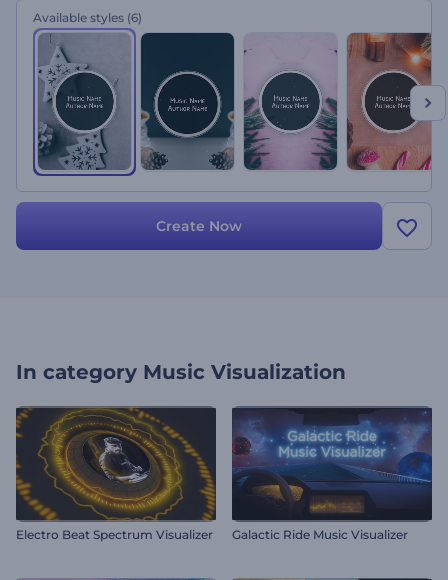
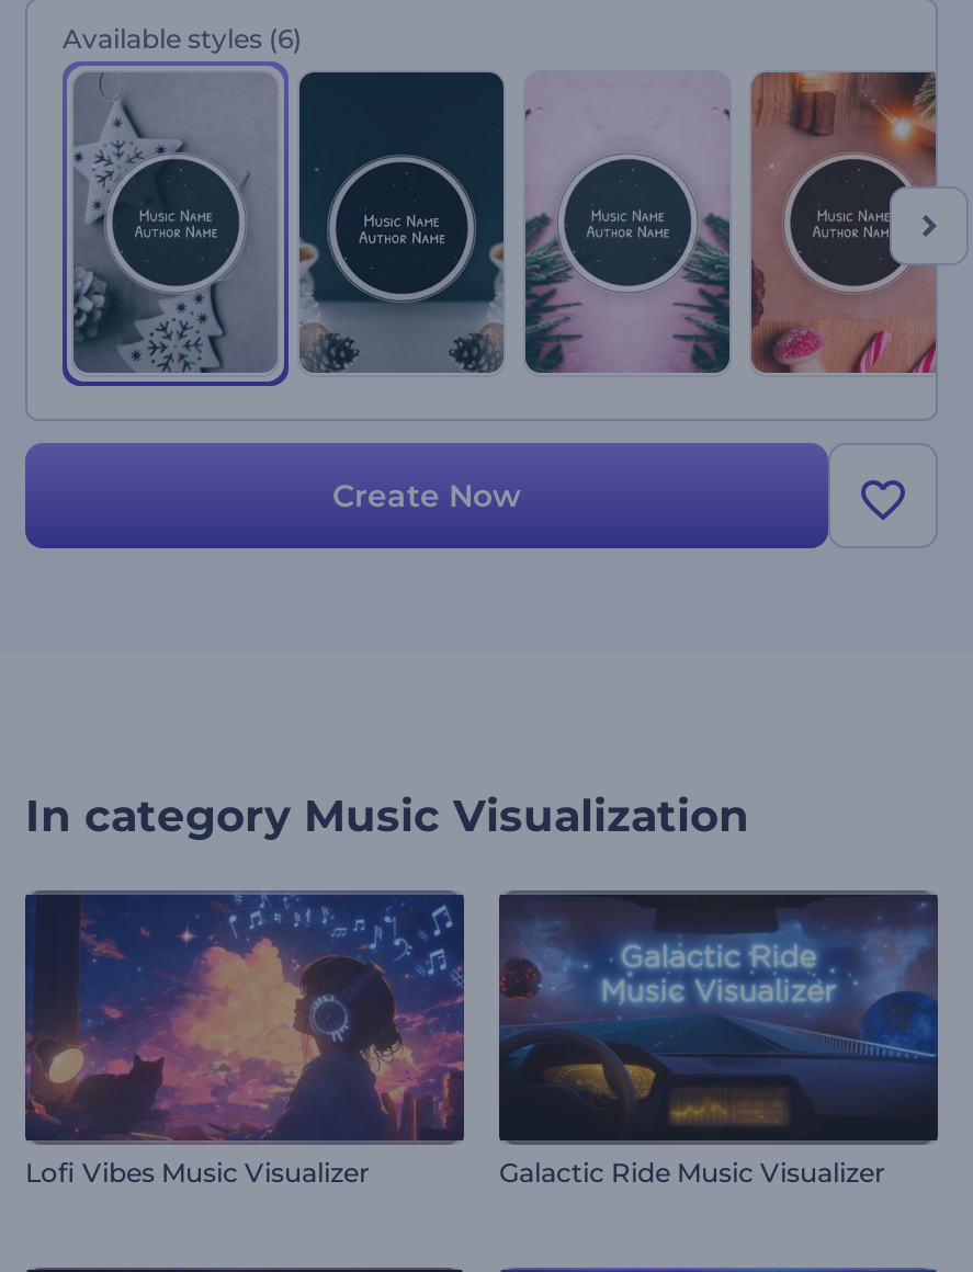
- [image]
- Electro Beat Spectrum Visualizer
+ [image]
+ Lofi Vibes Music Visualizer
